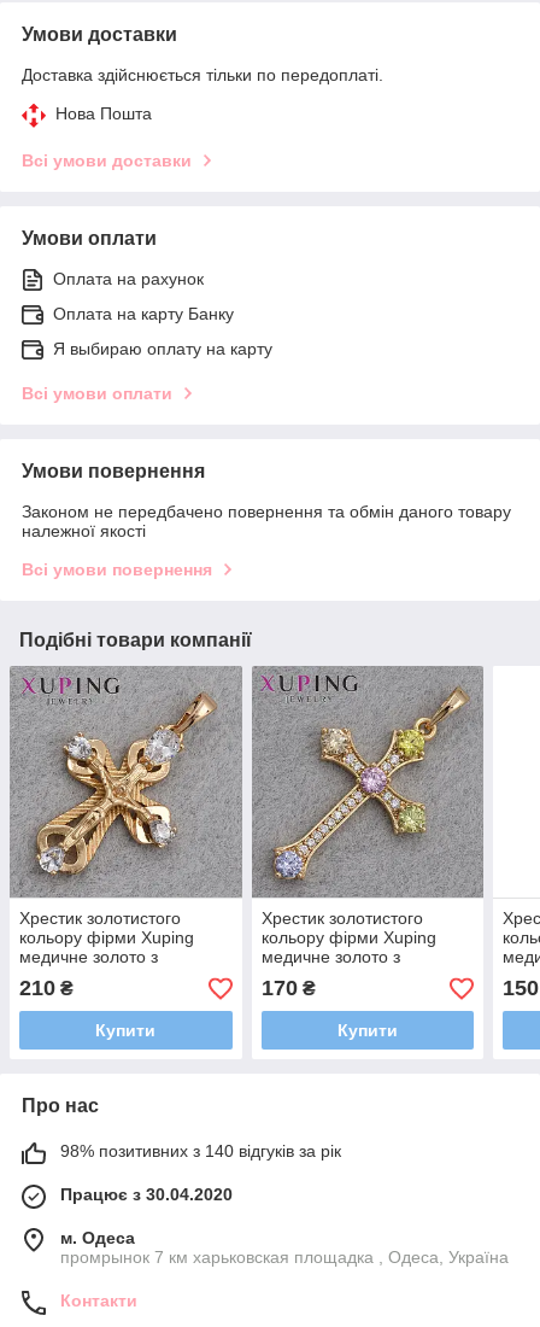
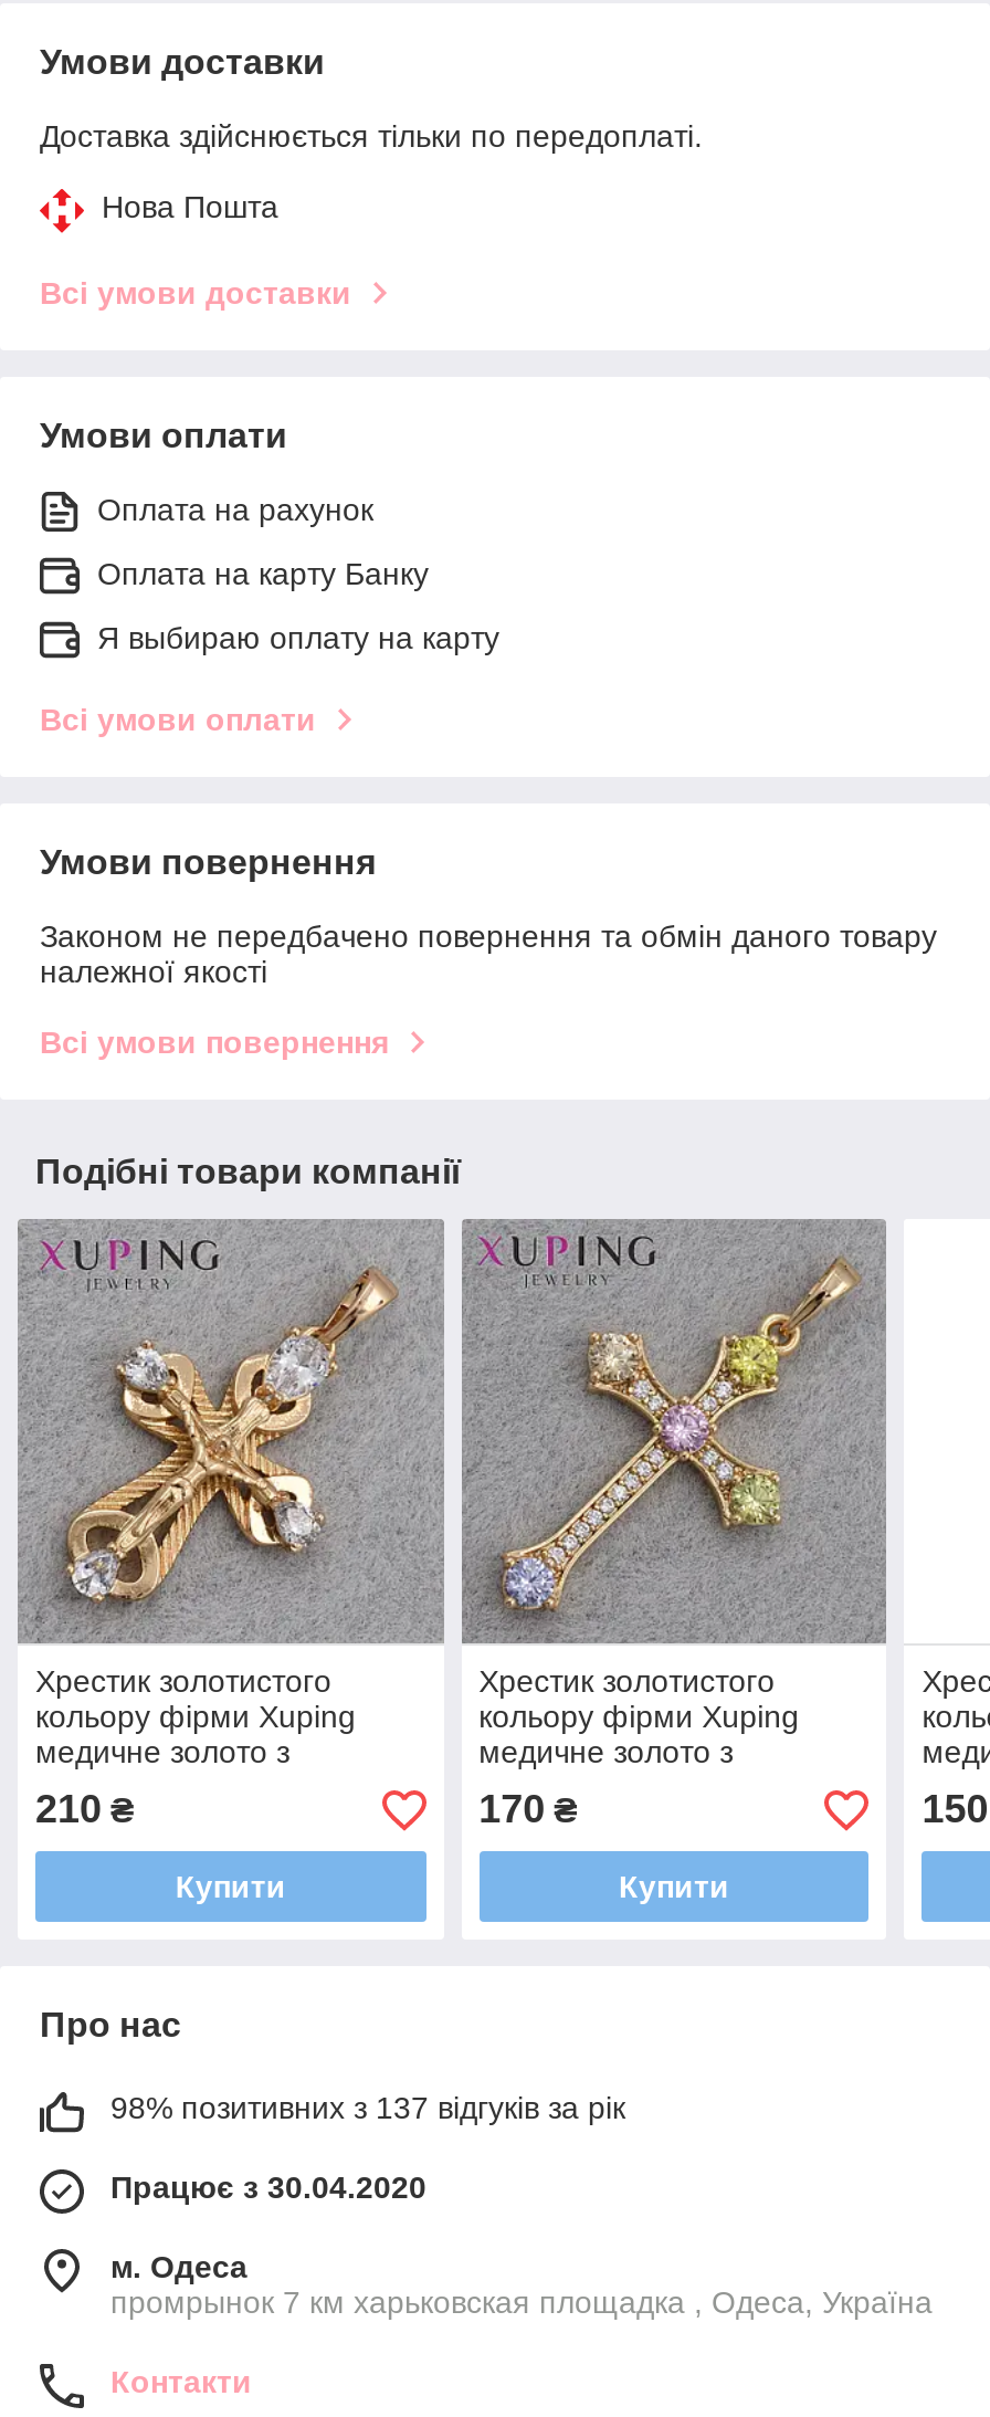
- 98% позитивних з 140 відгуків за рік
+ 98% позитивних з 137 відгуків за рік
